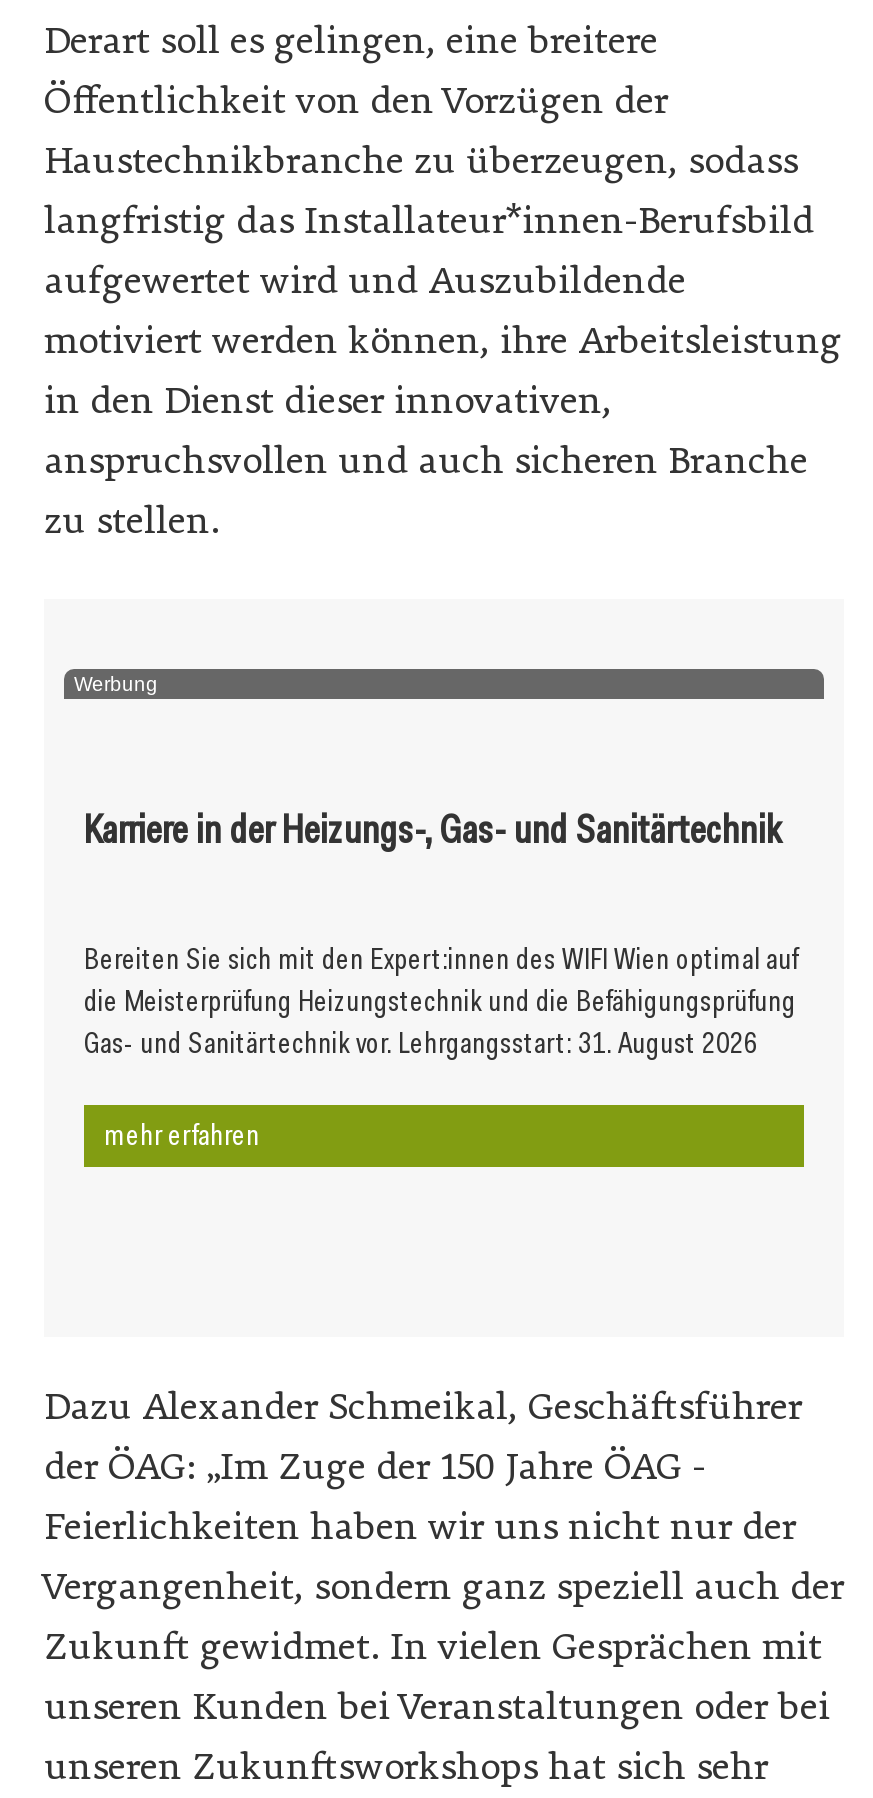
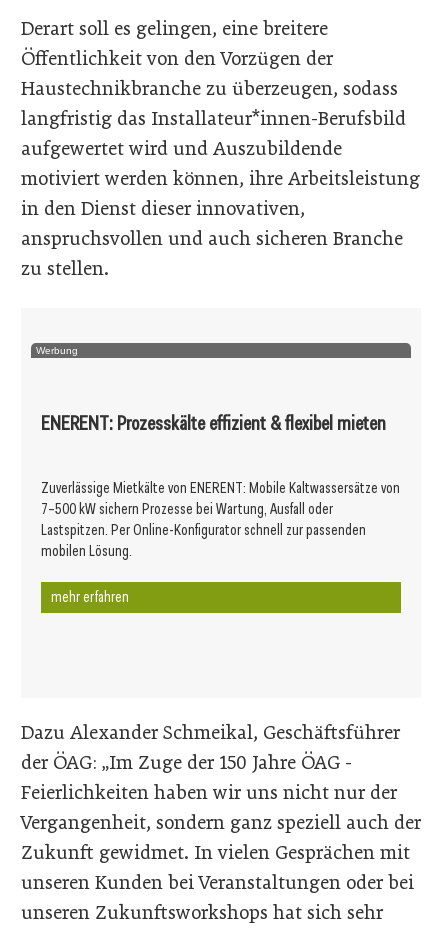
- Karriere in der Heizungs-, Gas- und Sanitärtechnik
+ ENERENT: Prozesskälte effizient & flexibel mieten

- Bereiten Sie sich mit den Expert:innen des WIFI Wien optimal auf
- die Meisterprüfung Heizungstechnik und die Befähigungsprüfung
- Gas- und Sanitärtechnik vor. Lehrgangsstart: 31. August 2026
+ Zuverlässige Mietkälte von ENERENT: Mobile Kaltwassersätze von
+ 7–500 kW sichern Prozesse bei Wartung, Ausfall oder
+ Lastspitzen. Per Online-Konfigurator schnell zur passenden
+ mobilen Lösung.
